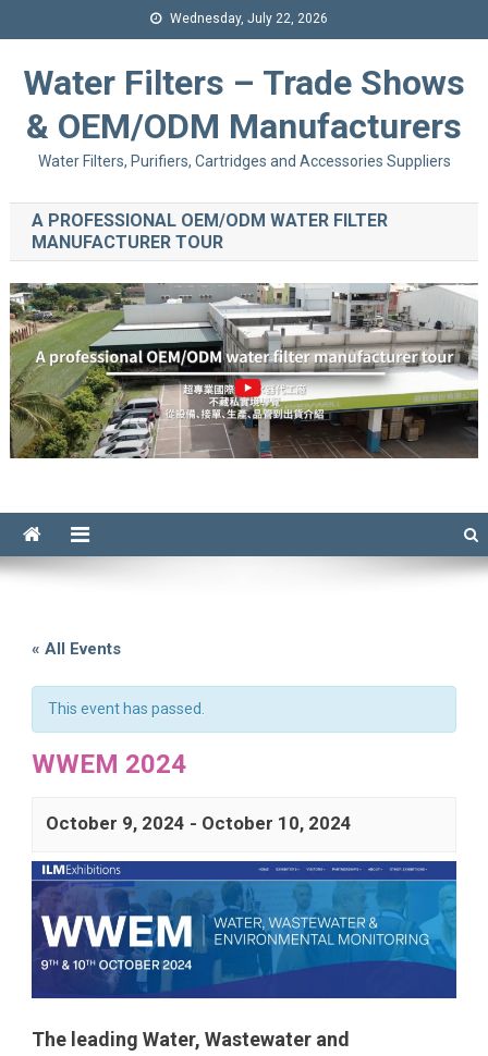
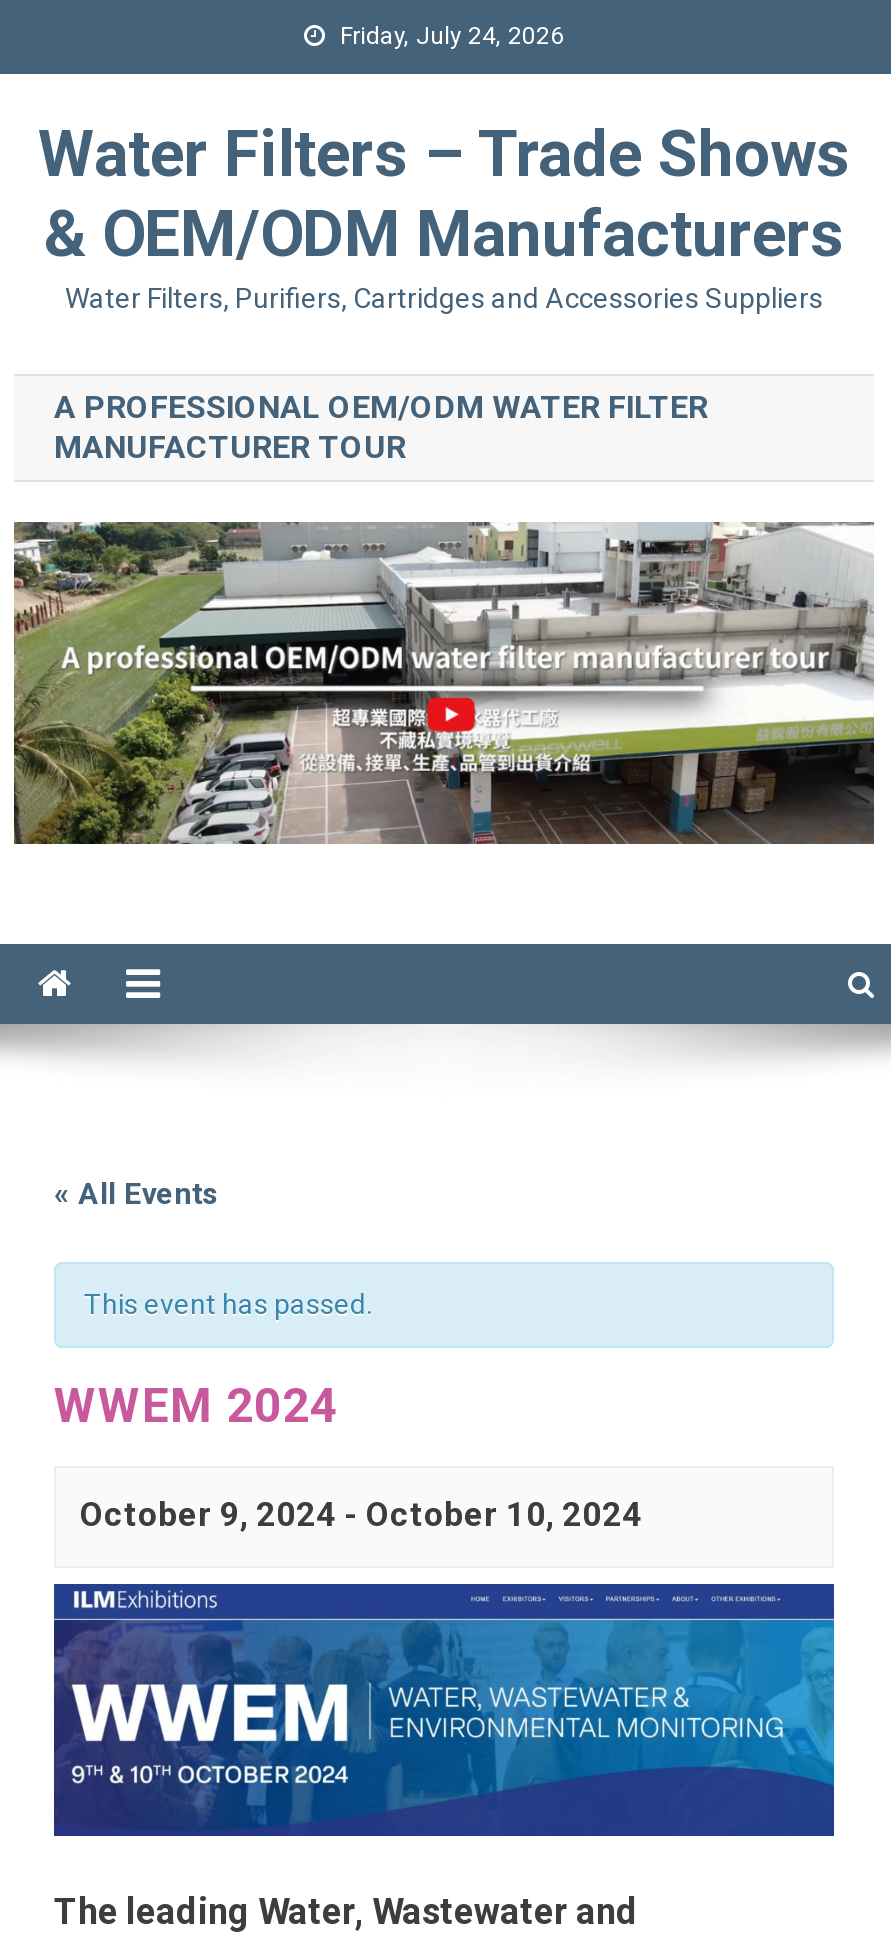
- Wednesday, July 22, 2026
+ Friday, July 24, 2026
